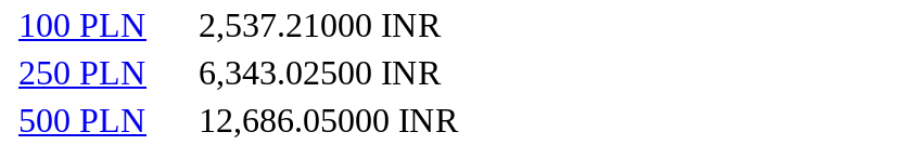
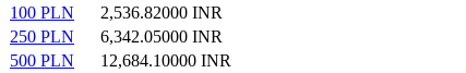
- 100 PLN 2,537.21000 INR
+ 100 PLN 2,536.82000 INR

- 250 PLN 6,343.02500 INR
+ 250 PLN 6,342.05000 INR

- 500 PLN 12,686.05000 INR
+ 500 PLN 12,684.10000 INR
